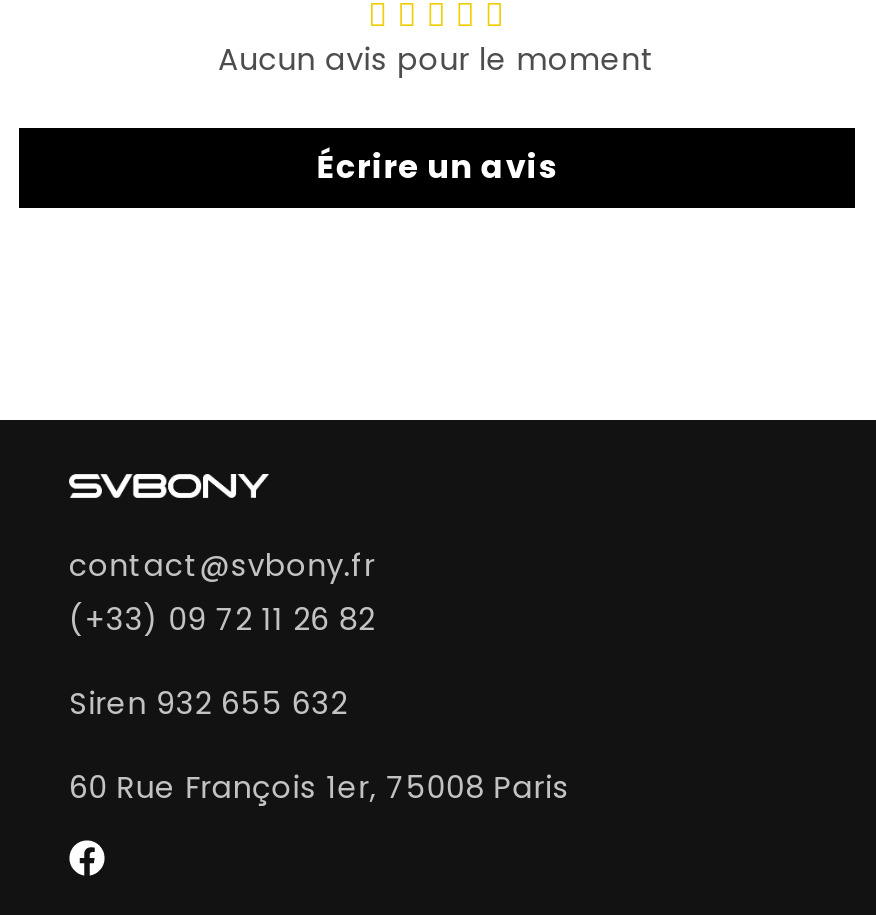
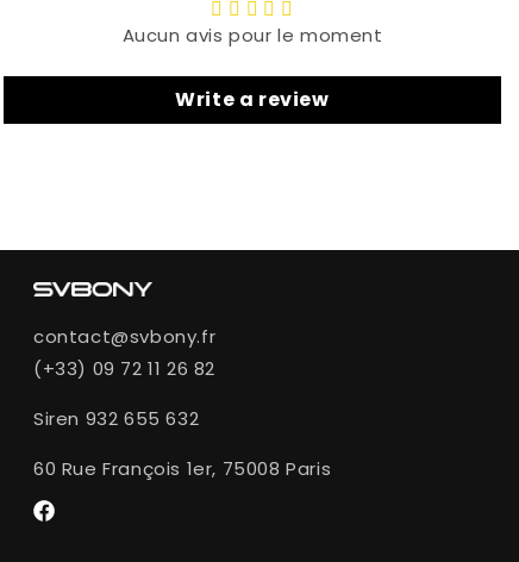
- Écrire un avis
+ Write a review
